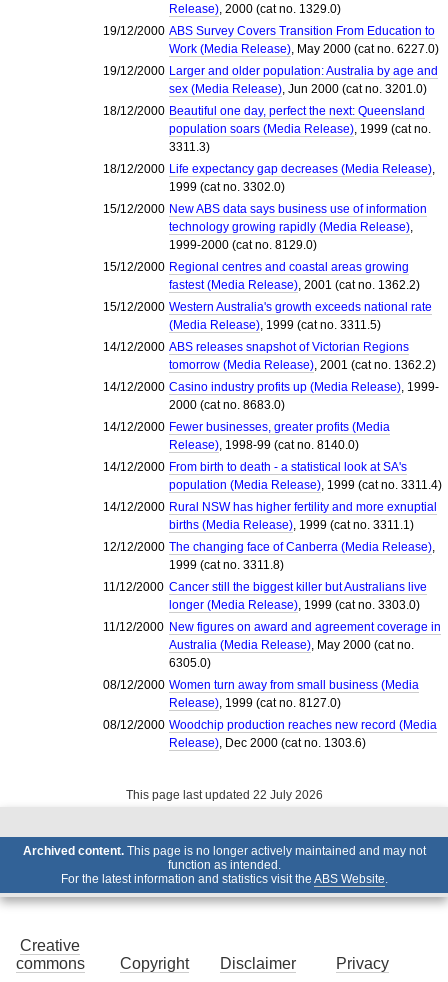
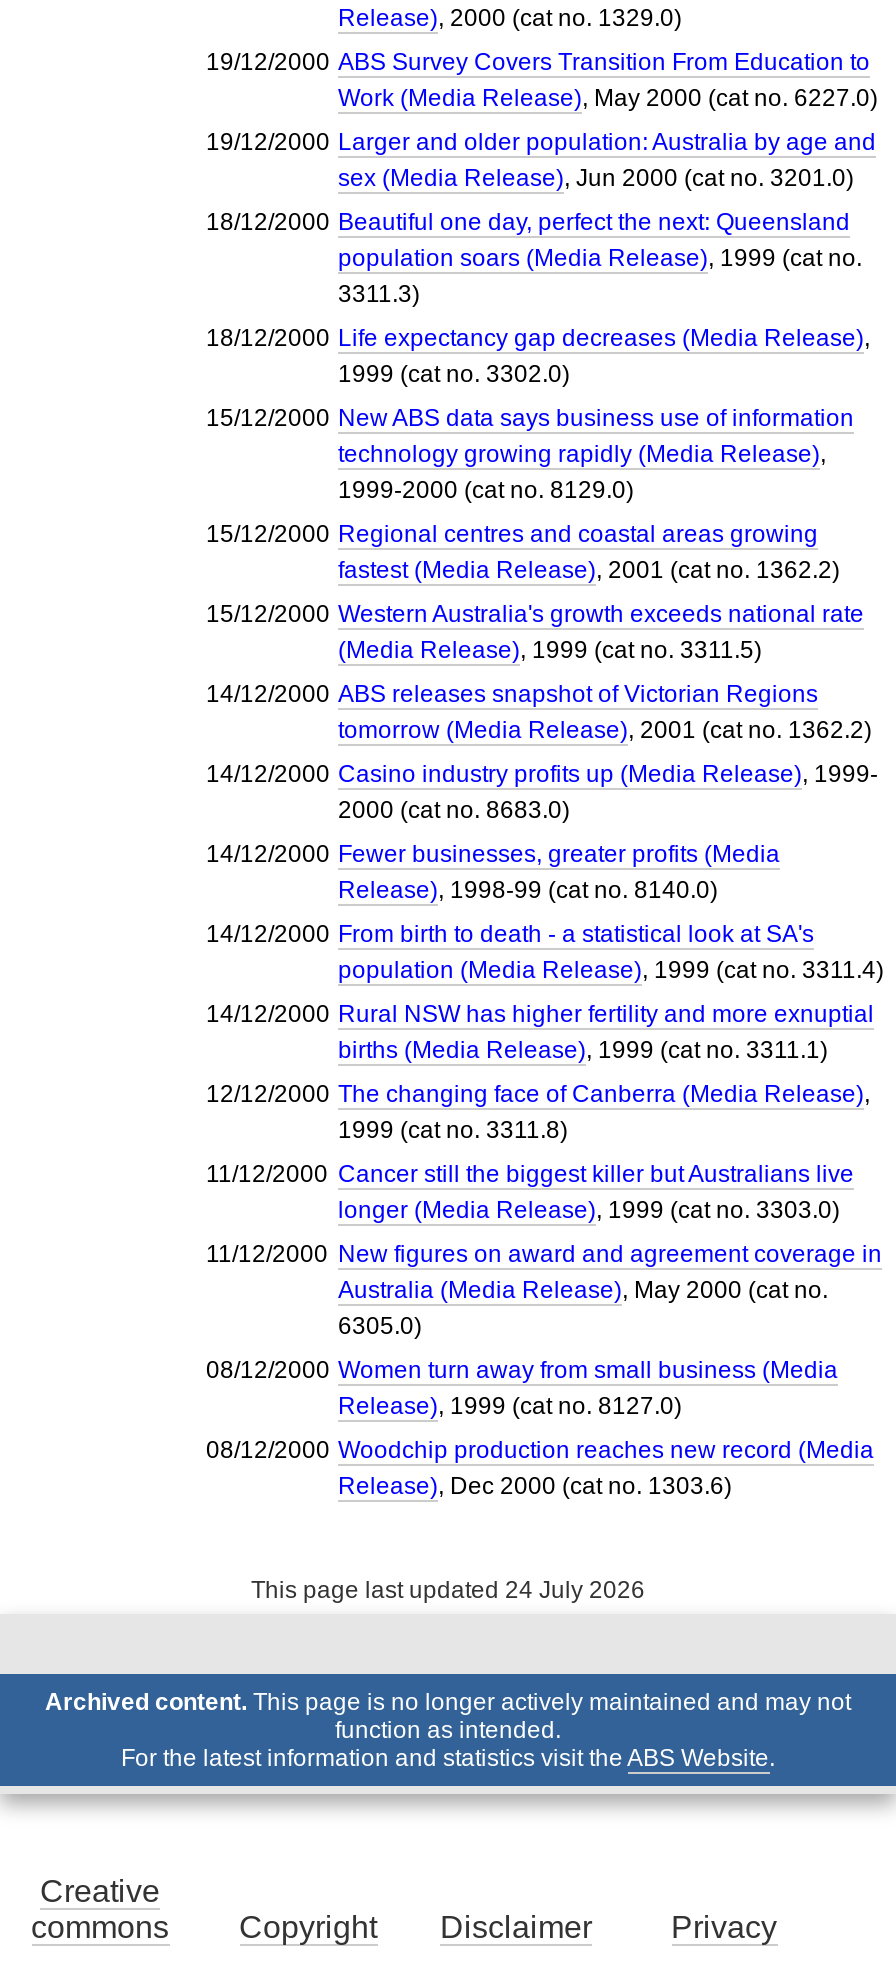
- This page last updated 22 July 2026
+ This page last updated 24 July 2026
